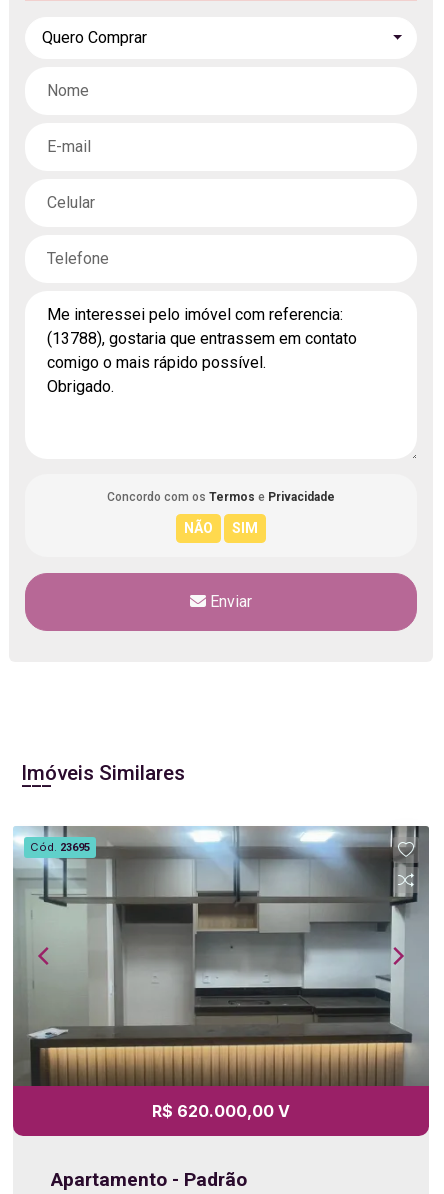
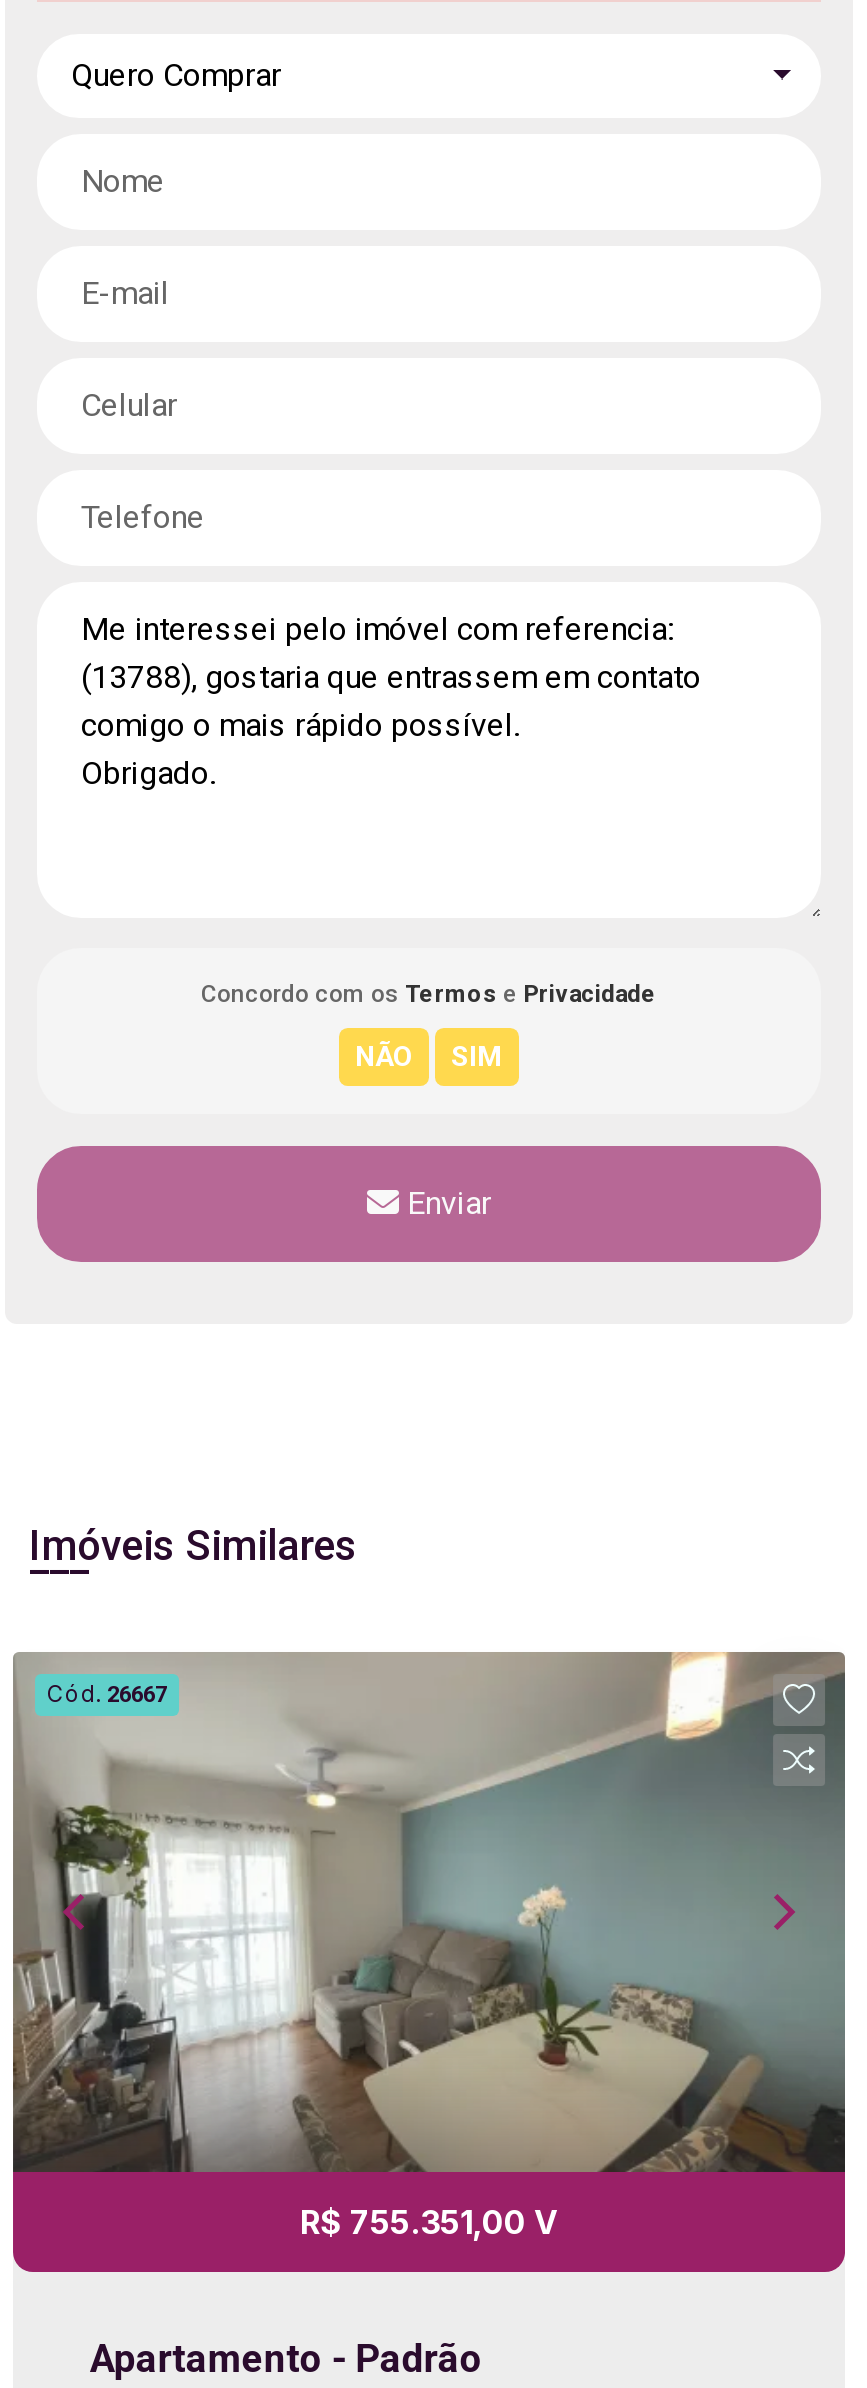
- [image]
- Cód. 23695
+ [image]
+ Cód. 26667

- R$ 620.000,00 V
+ R$ 755.351,00 V
